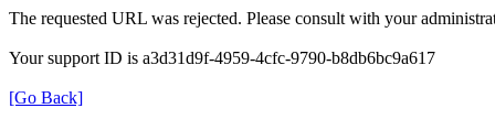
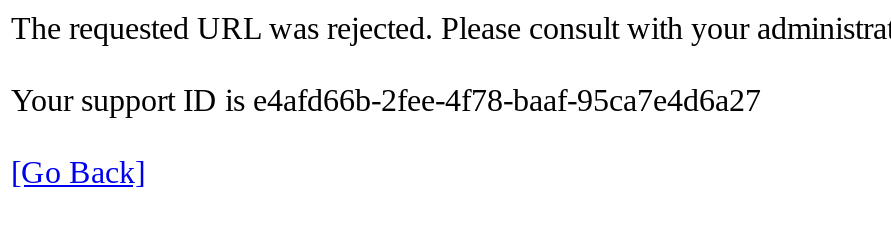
- Your support ID is a3d31d9f-4959-4cfc-9790-b8db6bc9a617
+ Your support ID is e4afd66b-2fee-4f78-baaf-95ca7e4d6a27
